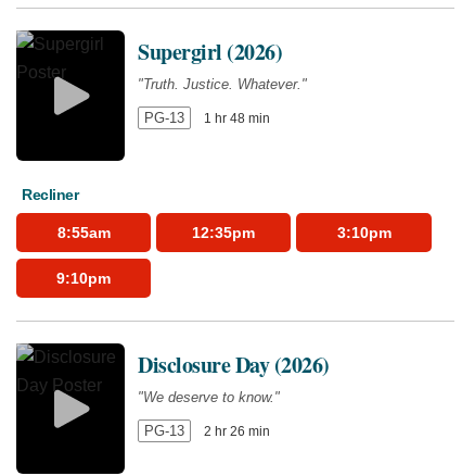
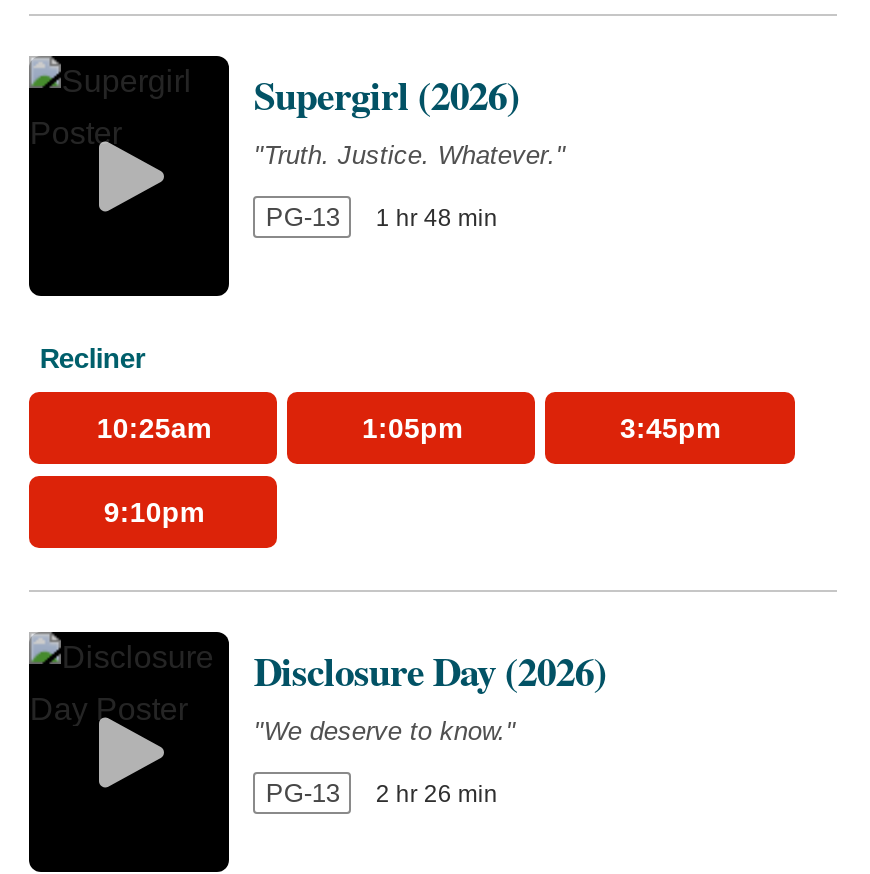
- 8:55am
- 12:35pm
- 3:10pm
+ 10:25am
+ 1:05pm
+ 3:45pm
